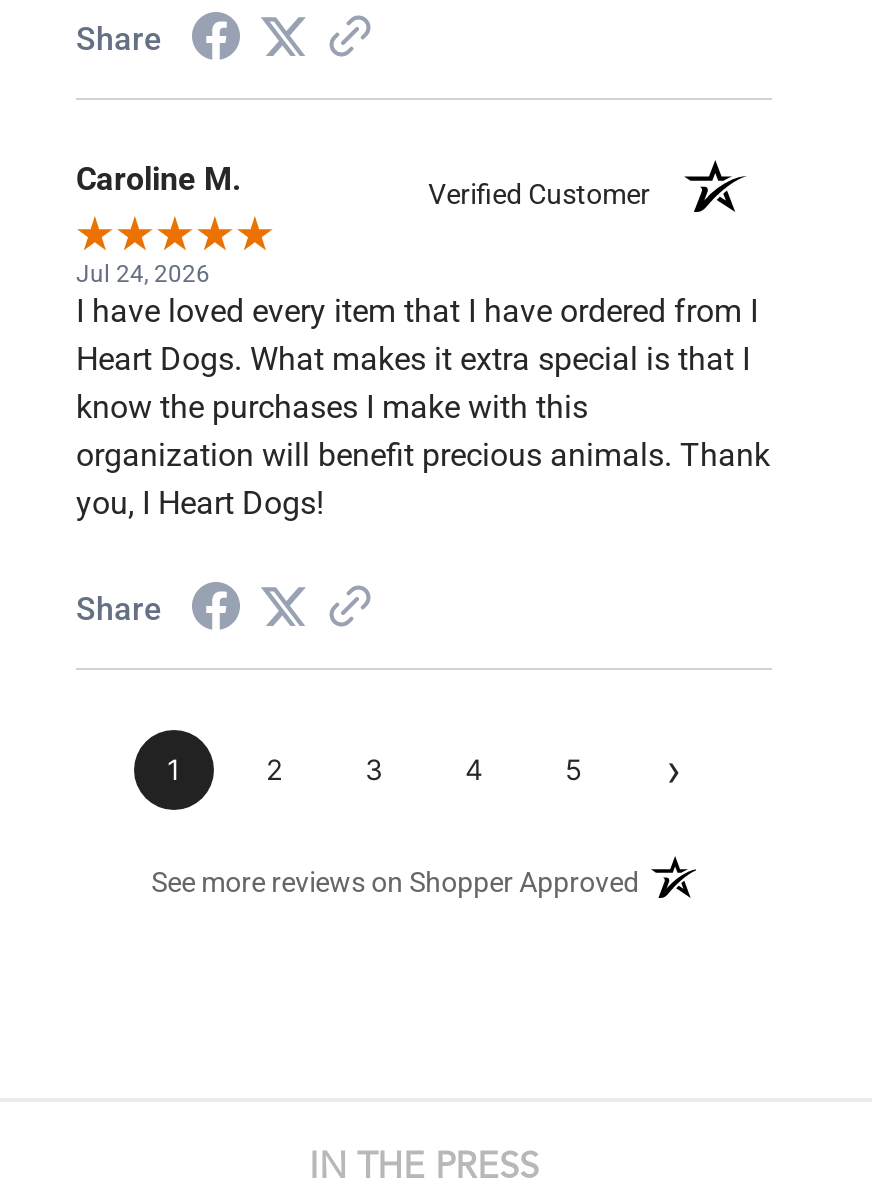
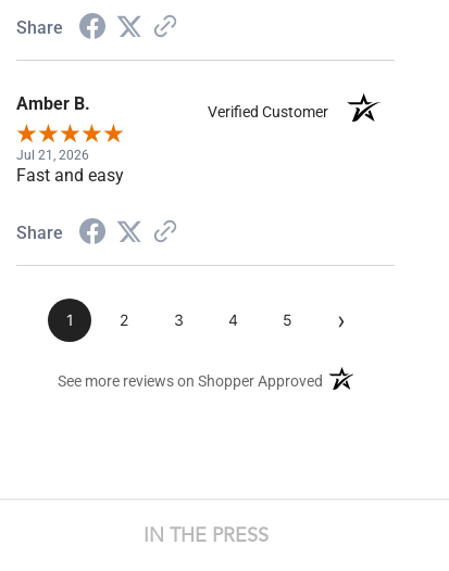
- Caroline M.
+ Amber B.

- Jul 24, 2026
- I have loved every item that I have ordered from I
- Heart Dogs. What makes it extra special is that I
- know the purchases I make with this
- organization will benefit precious animals. Thank
- you, I Heart Dogs!
+ Jul 21, 2026
+ Fast and easy
